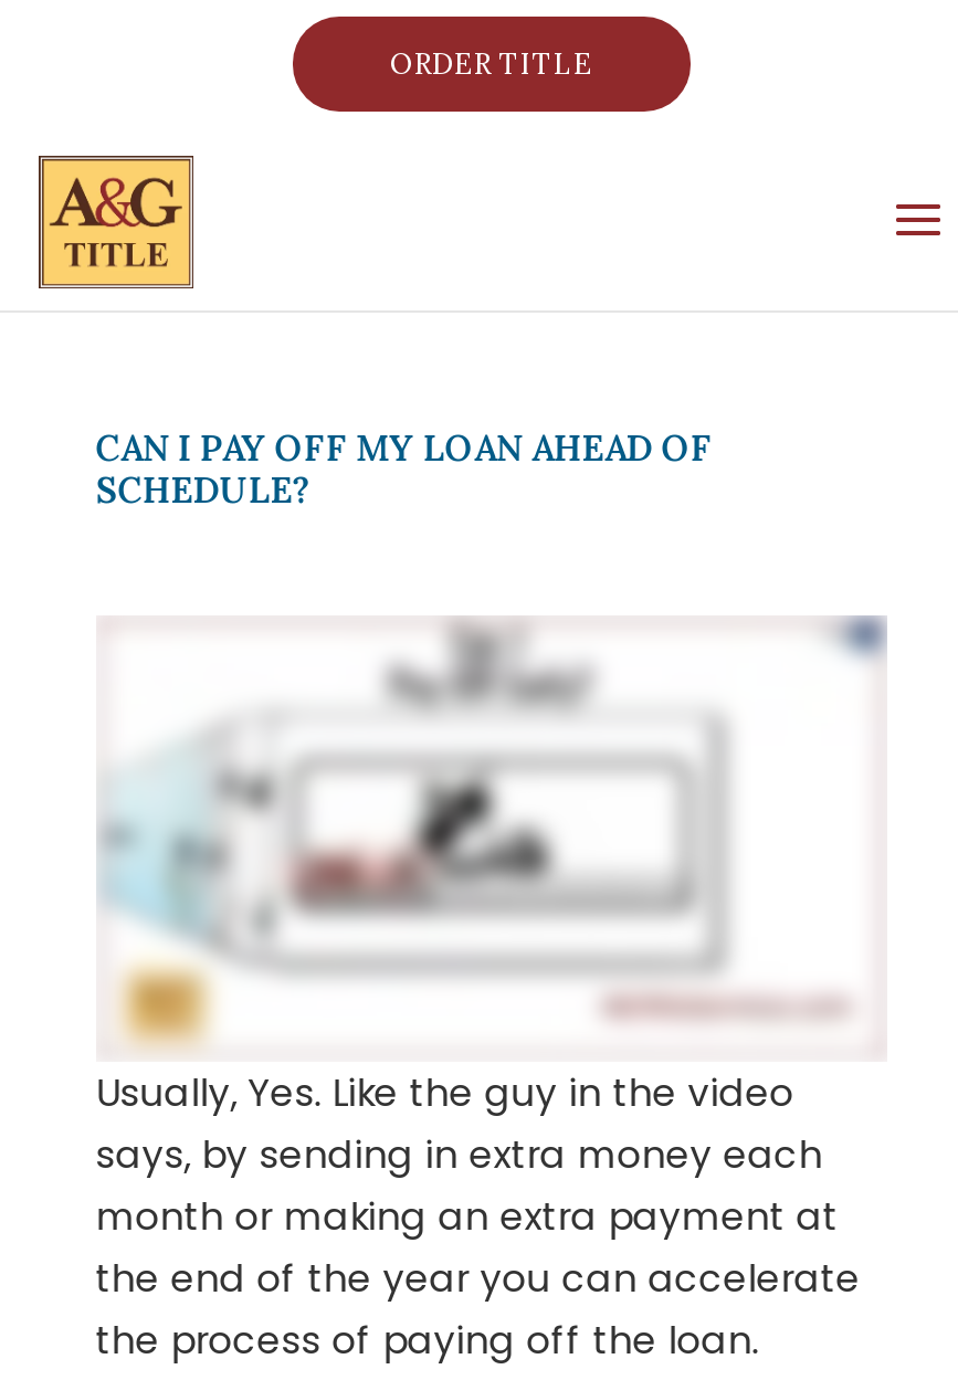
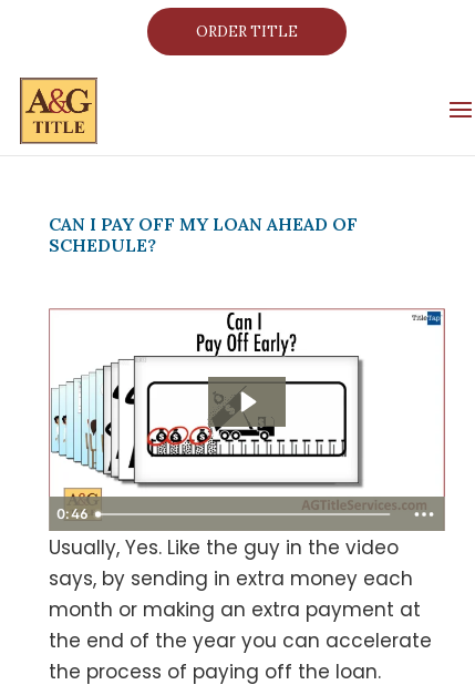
+ 0:46

- [image]
+ [image]
